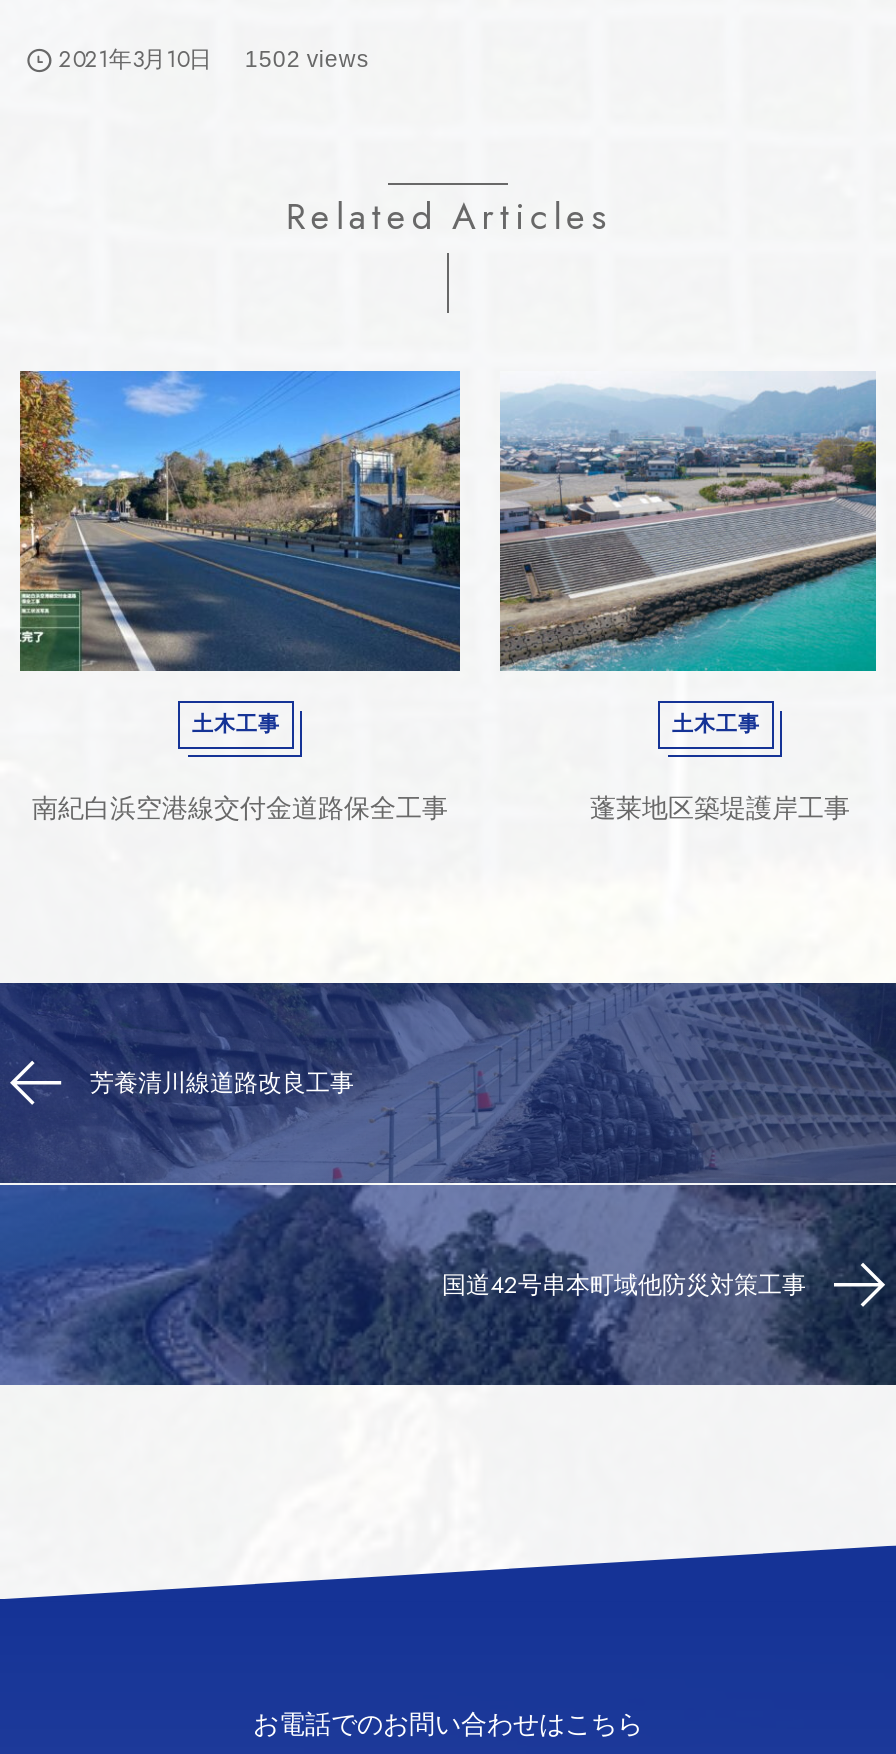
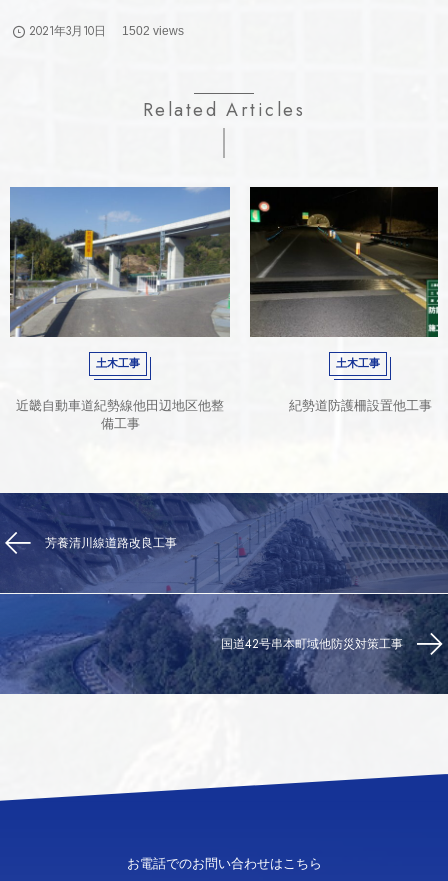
- [image]
+ [image]

- [image]
+ [image]

- 南紀白浜空港線交付金道路保全工事
+ 近畿自動車道紀勢線他田辺地区他整
+ 備工事

- 蓬莱地区築堤護岸工事
+ 紀勢道防護柵設置他工事
